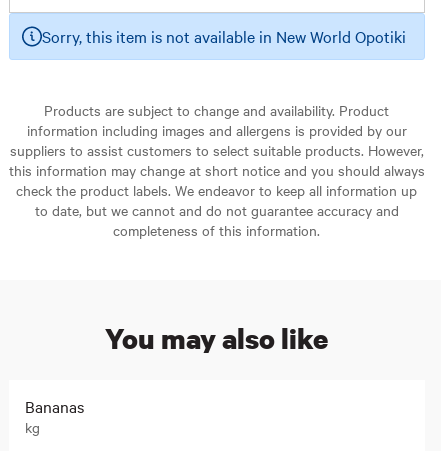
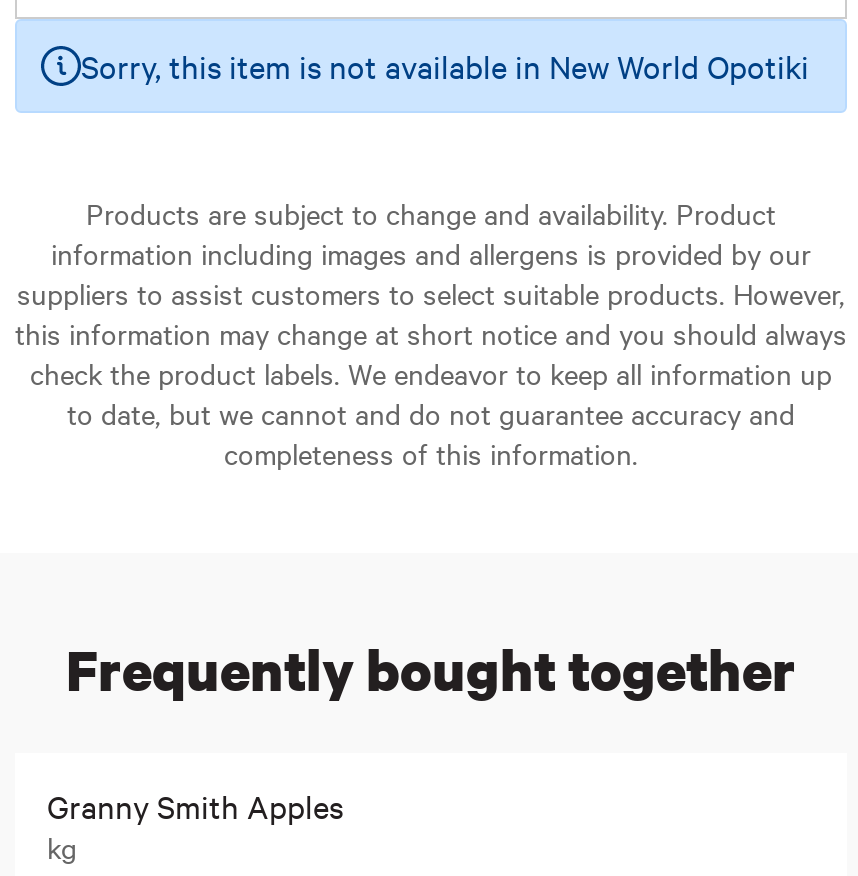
- You may also like
+ Frequently bought together

- Bananas
+ Granny Smith Apples
